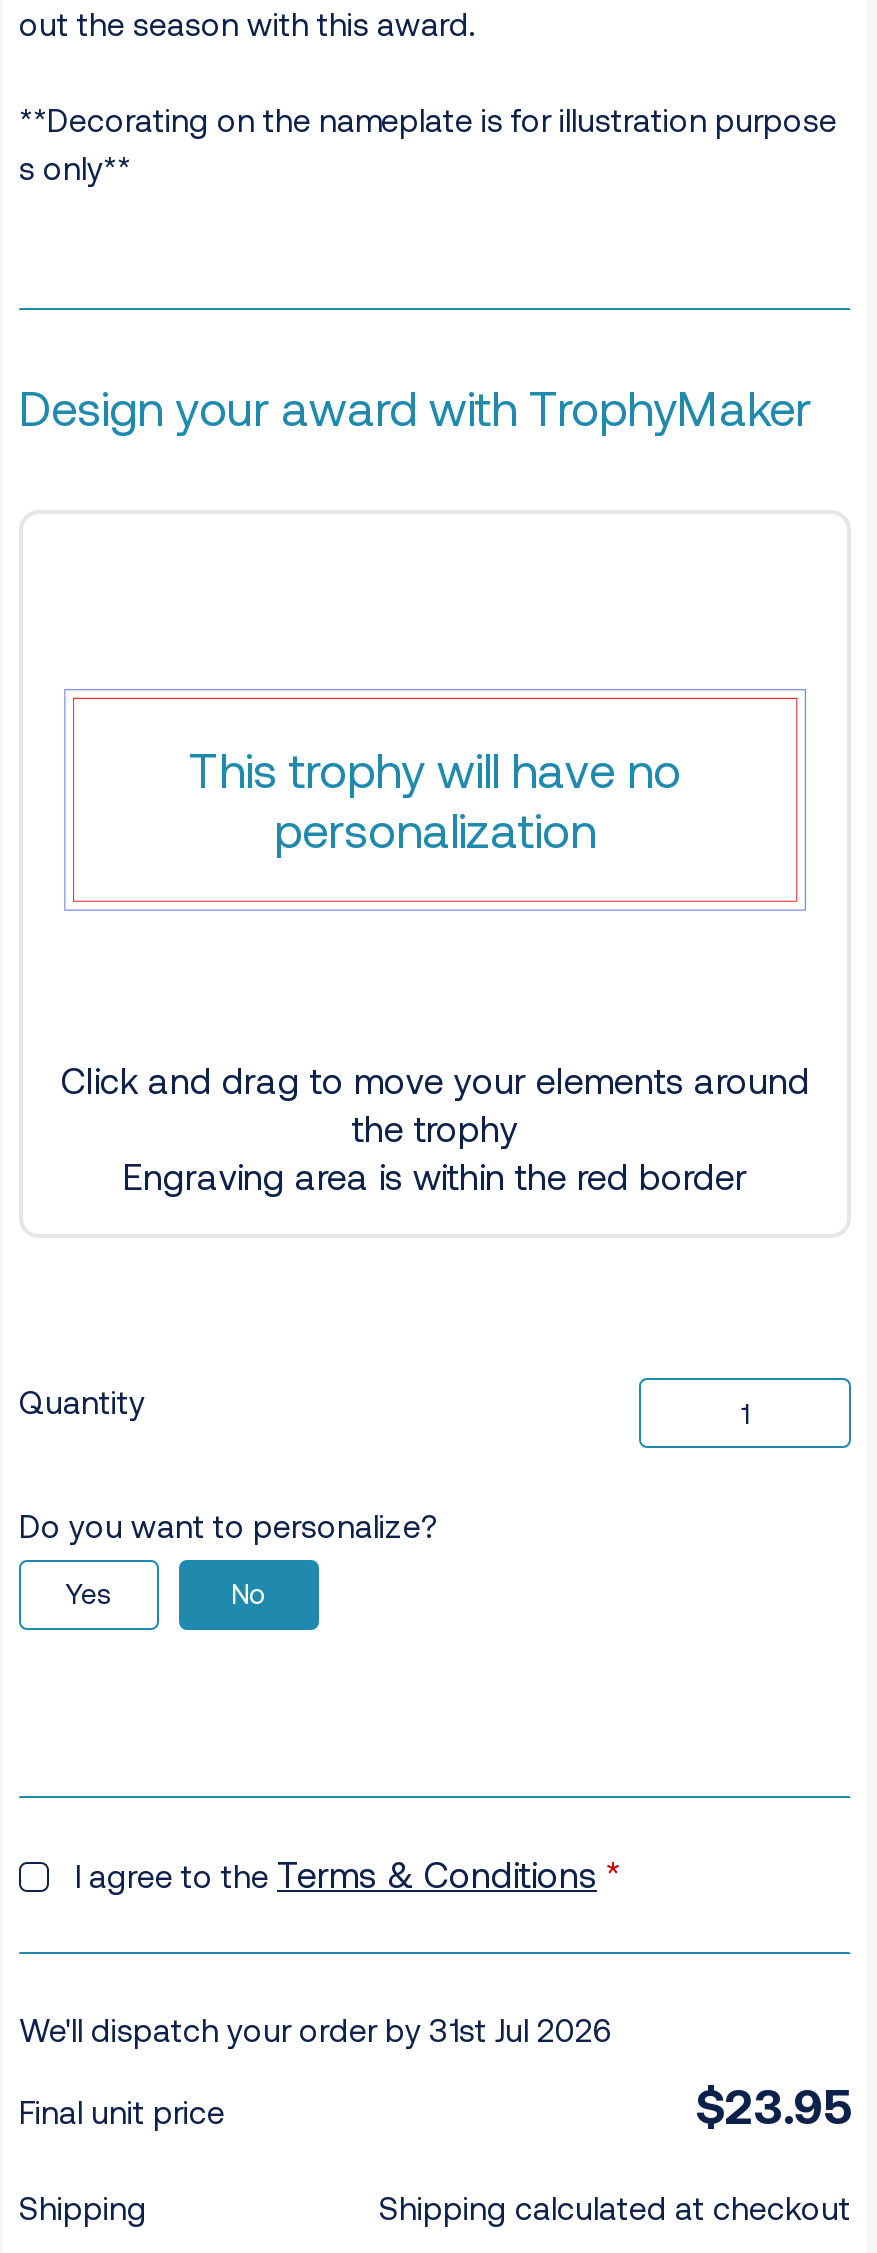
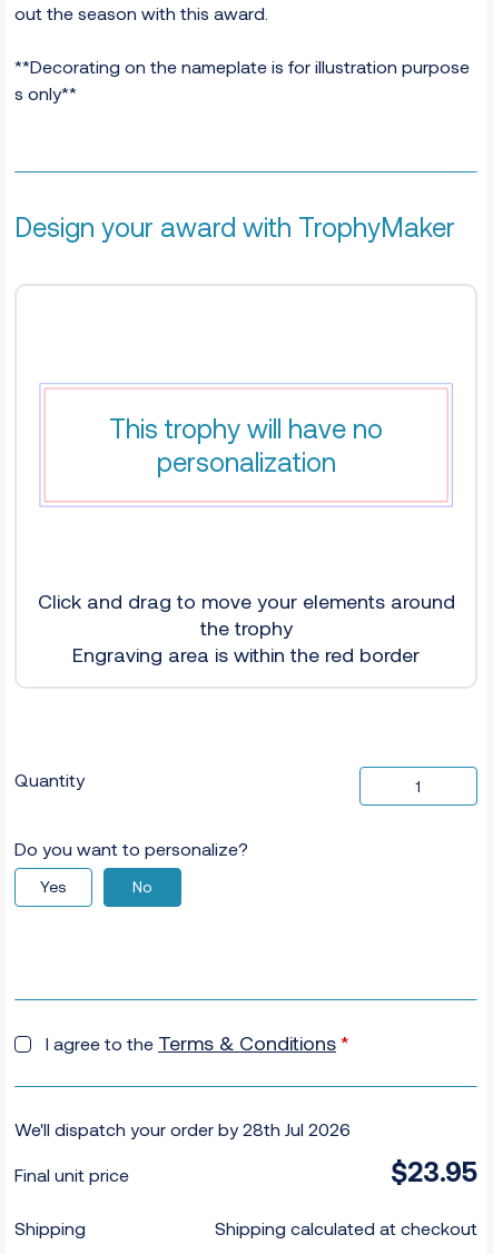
- We'll dispatch your order by 31st Jul 2026
+ We'll dispatch your order by 28th Jul 2026
